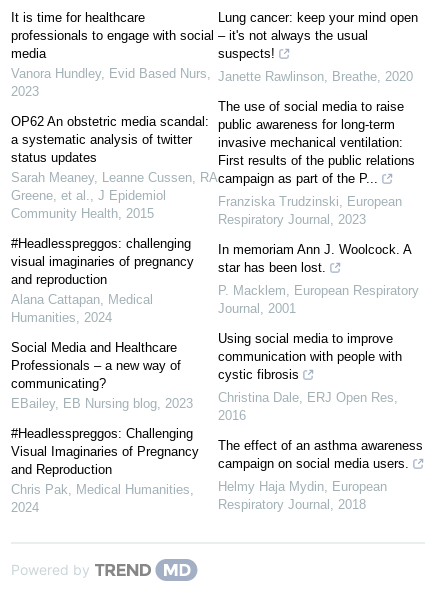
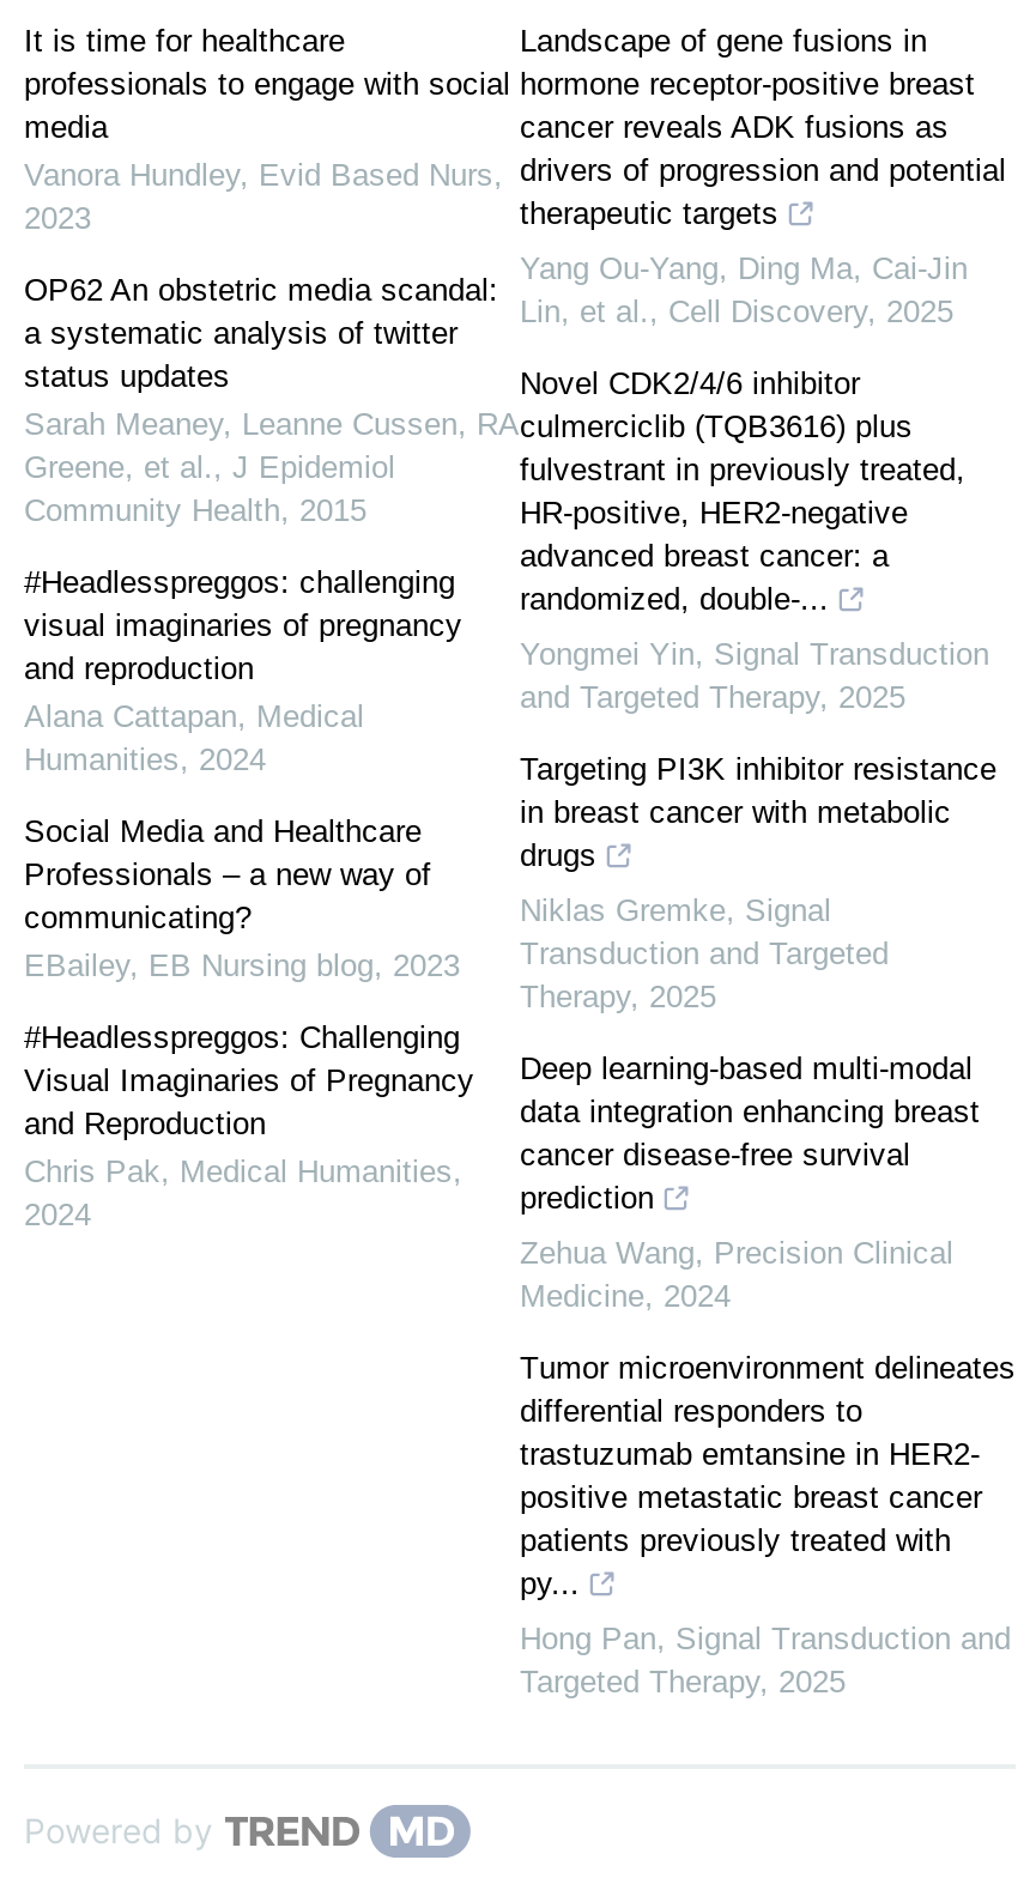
- Lung cancer: keep your mind open
- – it's not always the usual
- suspects!
+ Landscape of gene fusions in
+ hormone receptor-positive breast
+ cancer reveals ADK fusions as
+ drivers of progression and potential
+ therapeutic targets

- Janette Rawlinson, Breathe, 2020
+ Yang Ou-Yang, Ding Ma, Cai-Jin
+ Lin, et al., Cell Discovery, 2025

- The use of social media to raise
- public awareness for long-term
- invasive mechanical ventilation:
- First results of the public relations
- campaign as part of the P...
+ Novel CDK2/4/6 inhibitor
+ culmerciclib (TQB3616) plus
+ fulvestrant in previously treated,
+ HR-positive, HER2-negative
+ advanced breast cancer: a
+ randomized, double-...

- Franziska Trudzinski, European
- Respiratory Journal, 2023
+ Yongmei Yin, Signal Transduction
+ and Targeted Therapy, 2025

- In memoriam Ann J. Woolcock. A
- star has been lost.
+ Targeting PI3K inhibitor resistance
+ in breast cancer with metabolic
+ drugs

- P. Macklem, European Respiratory
- Journal, 2001
+ Niklas Gremke, Signal
+ Transduction and Targeted
+ Therapy, 2025

- Using social media to improve
- communication with people with
- cystic fibrosis
+ Deep learning-based multi-modal
+ data integration enhancing breast
+ cancer disease-free survival
+ prediction

- Christina Dale, ERJ Open Res,
- 2016
+ Zehua Wang, Precision Clinical
+ Medicine, 2024

- The effect of an asthma awareness
- campaign on social media users.
+ Tumor microenvironment delineates
+ differential responders to
+ trastuzumab emtansine in HER2-
+ positive metastatic breast cancer
+ patients previously treated with
+ py...

- Helmy Haja Mydin, European
- Respiratory Journal, 2018
+ Hong Pan, Signal Transduction and
+ Targeted Therapy, 2025
